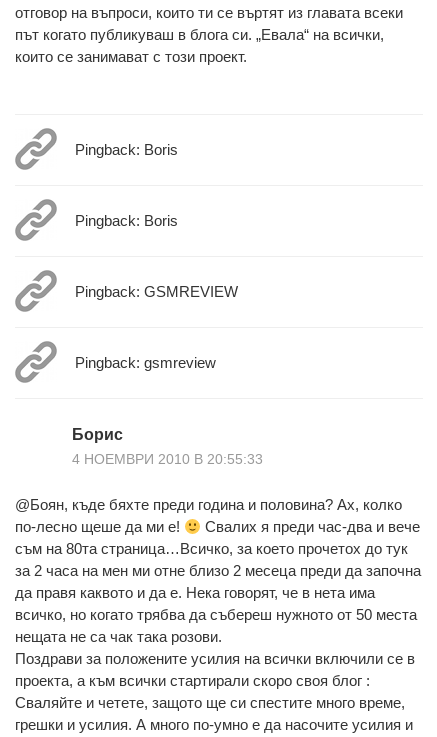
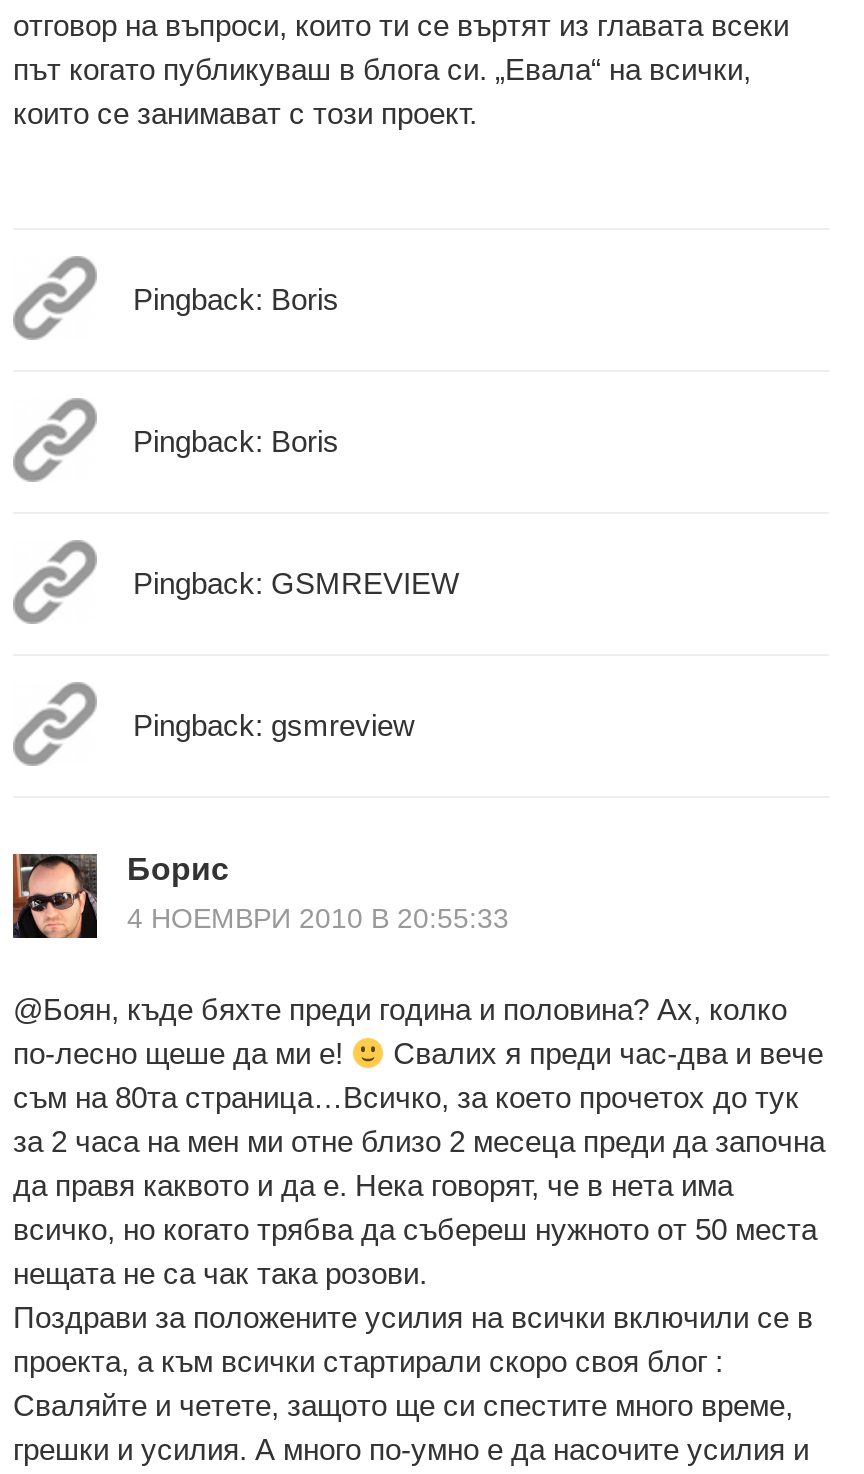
+ [image]
